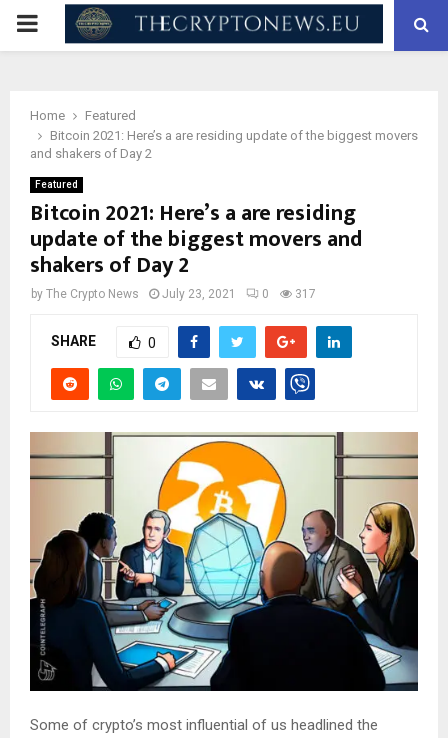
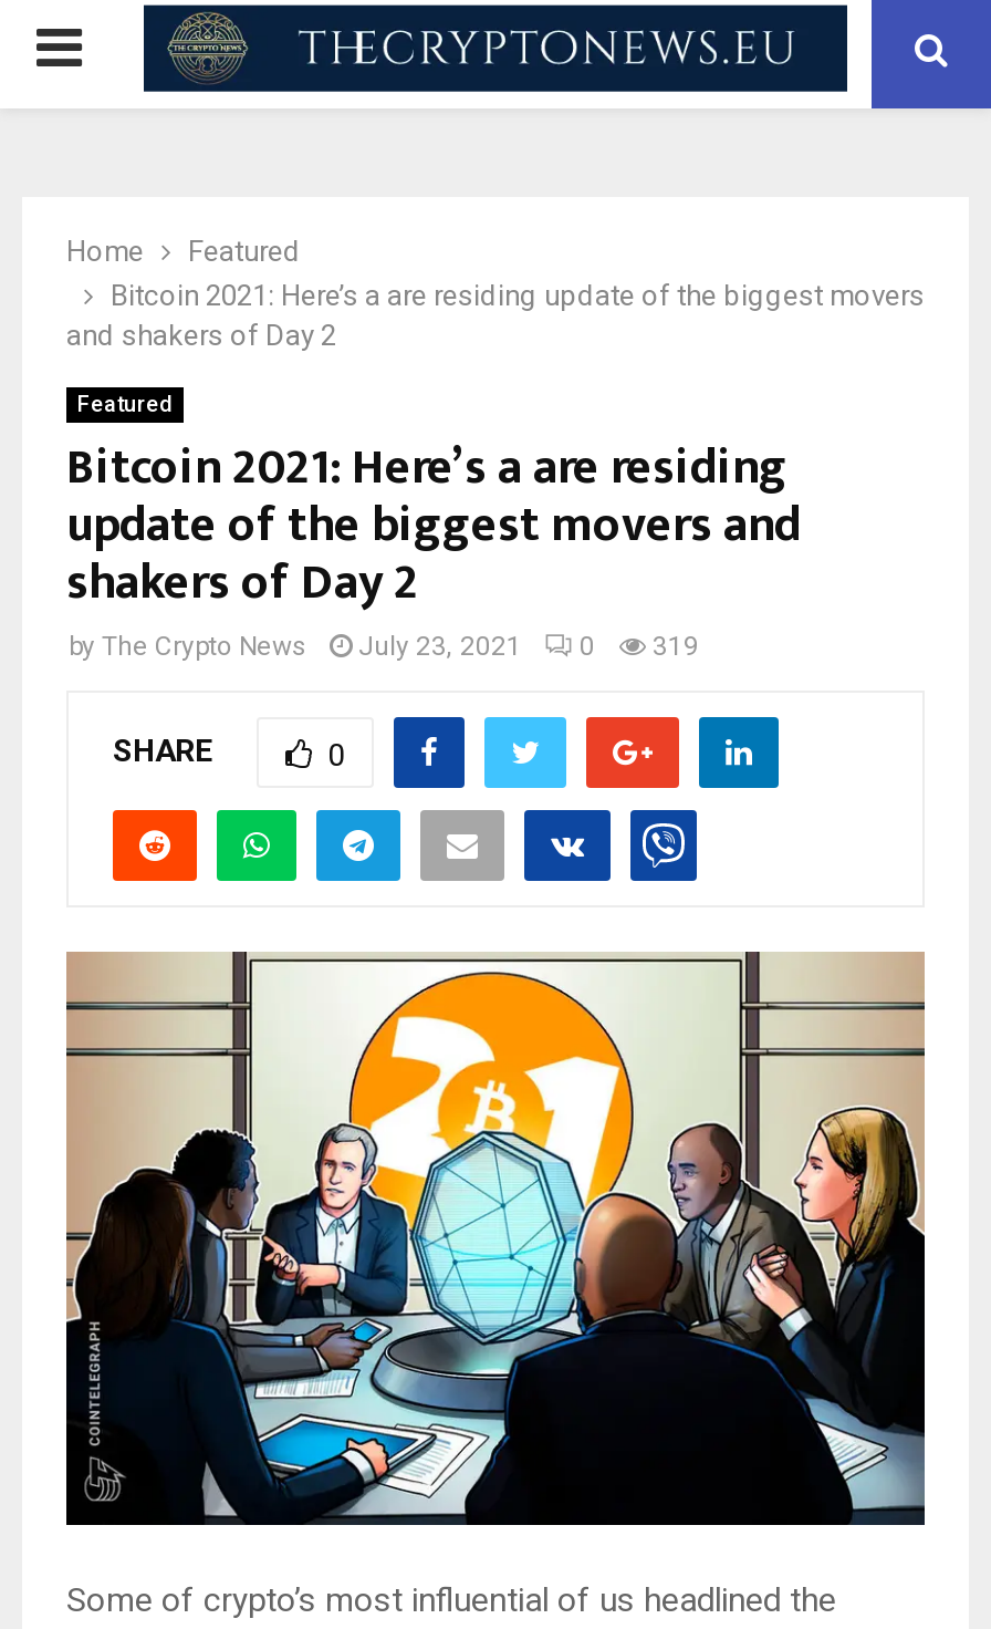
- by The Crypto News July 23, 2021 0 317
+ by The Crypto News July 23, 2021 0 319
